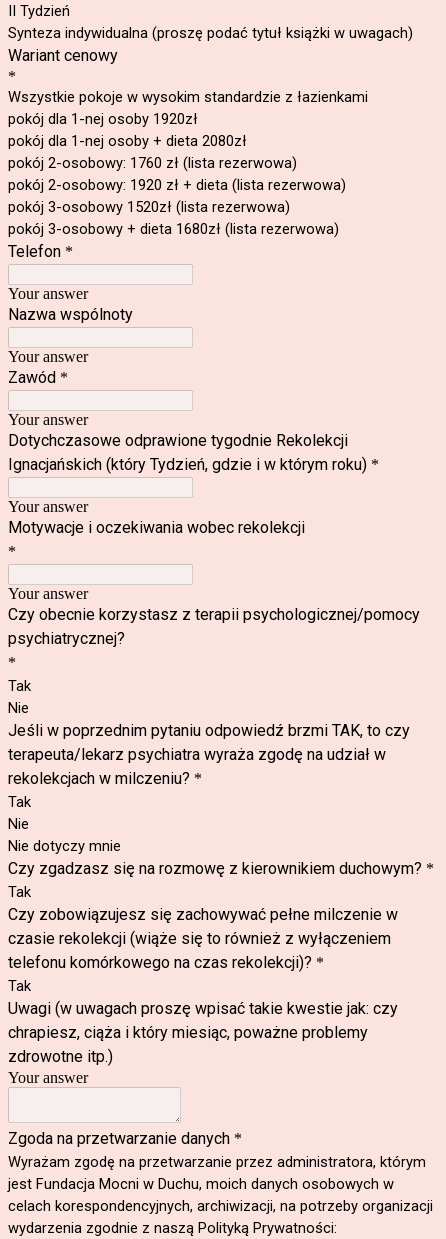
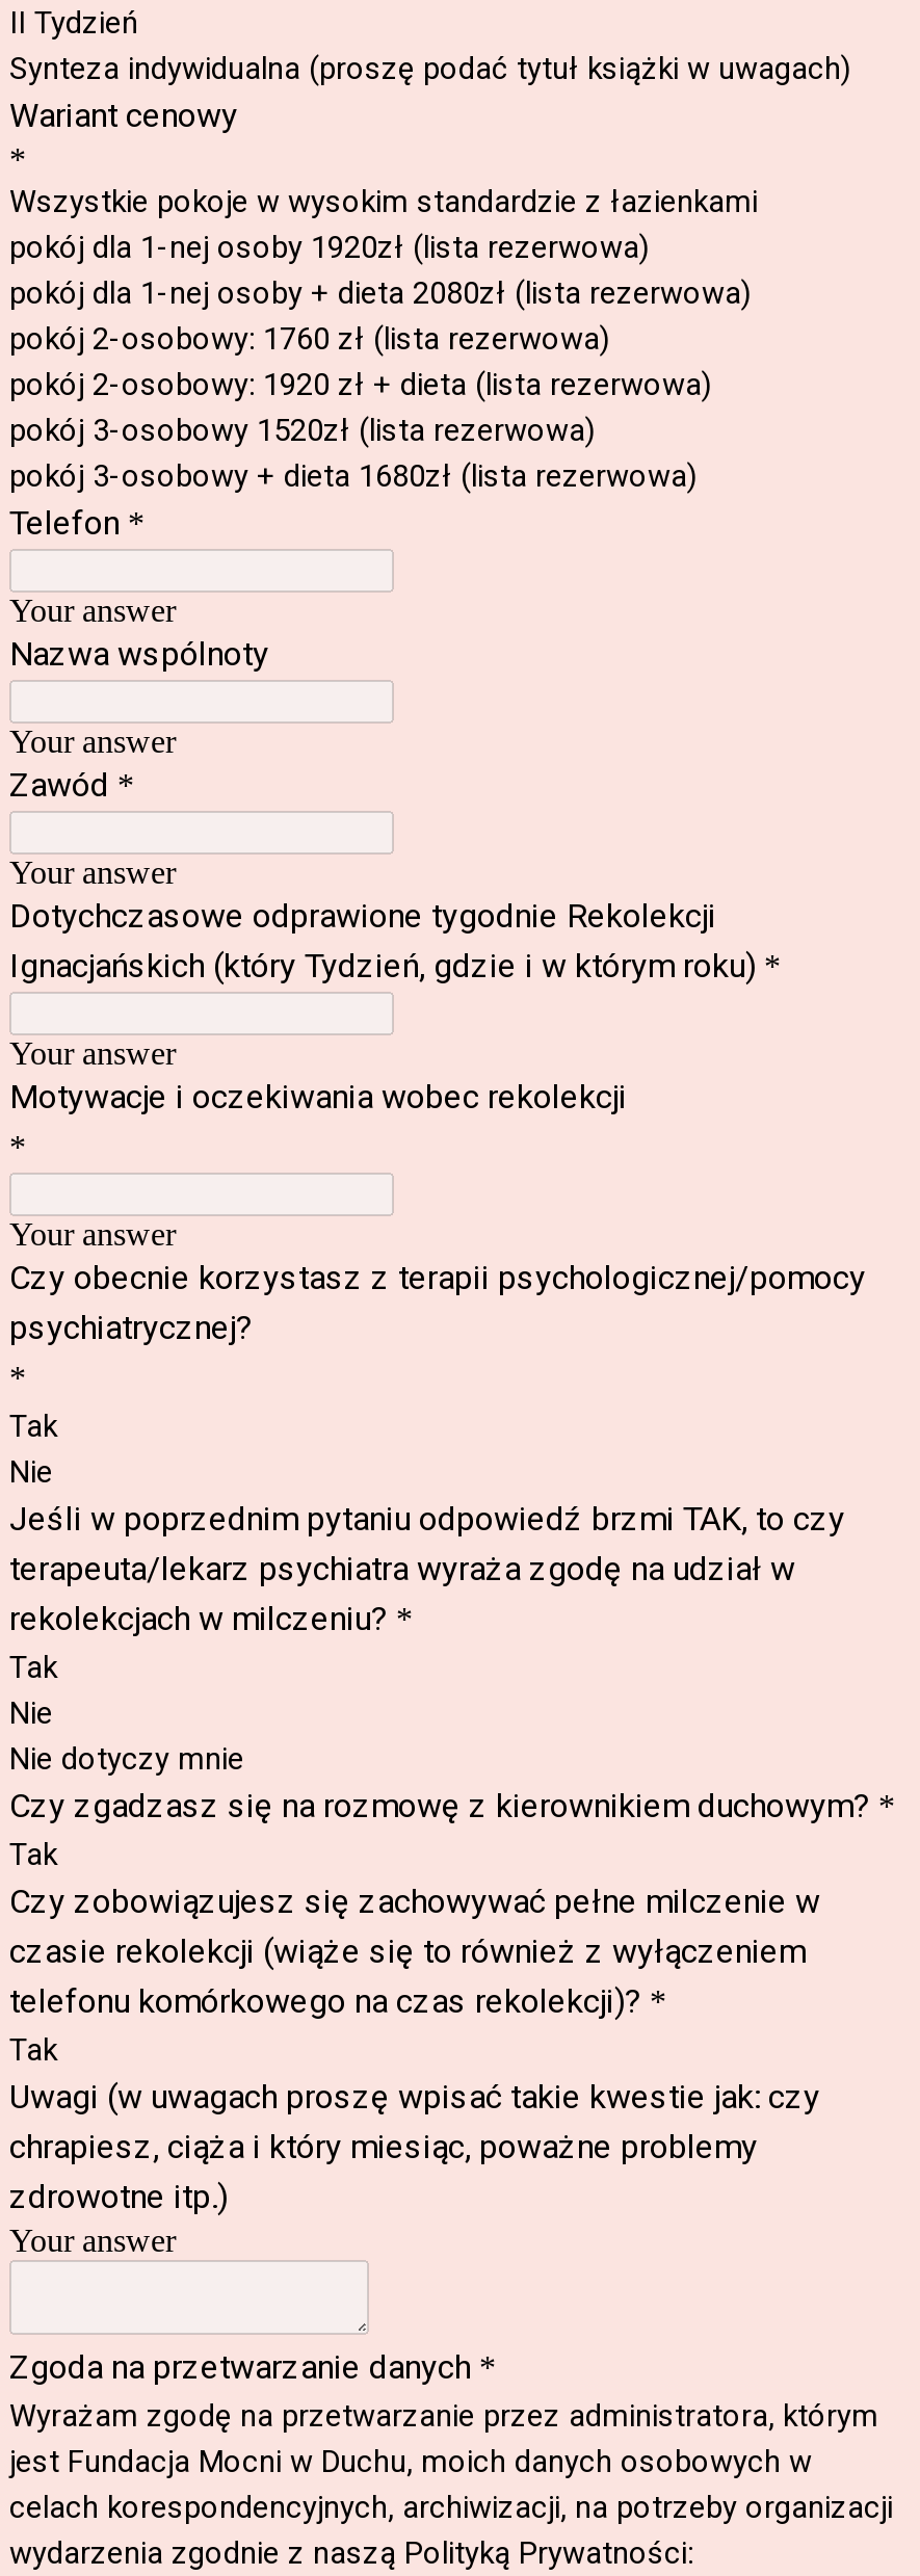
- pokój dla 1-nej osoby 1920zł
- pokój dla 1-nej osoby + dieta 2080zł
+ pokój dla 1-nej osoby 1920zł (lista rezerwowa)
+ pokój dla 1-nej osoby + dieta 2080zł (lista rezerwowa)
